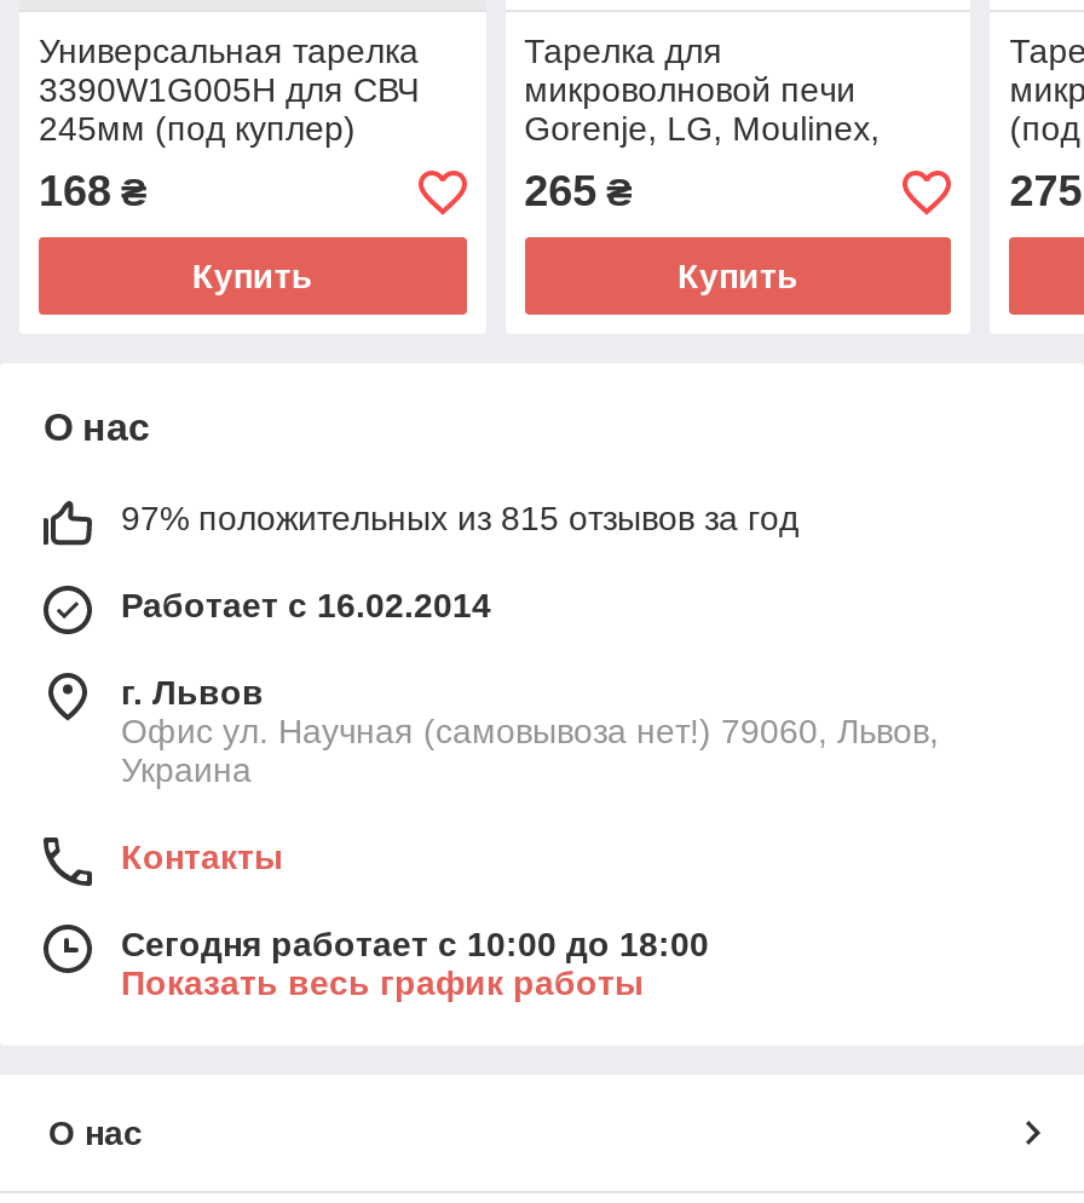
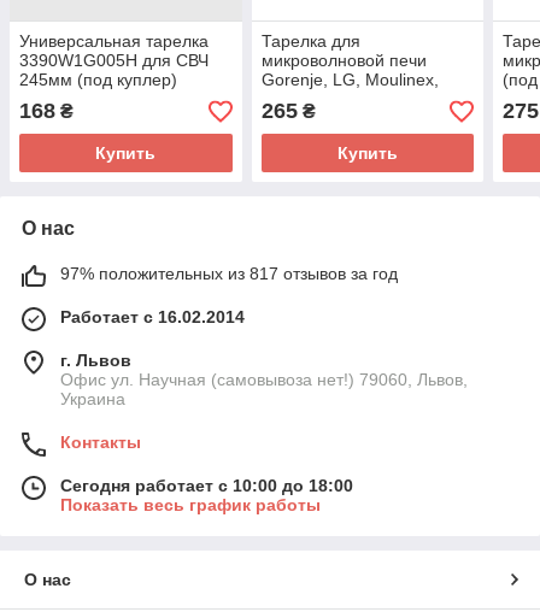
- 97% положительных из 815 отзывов за год
+ 97% положительных из 817 отзывов за год
